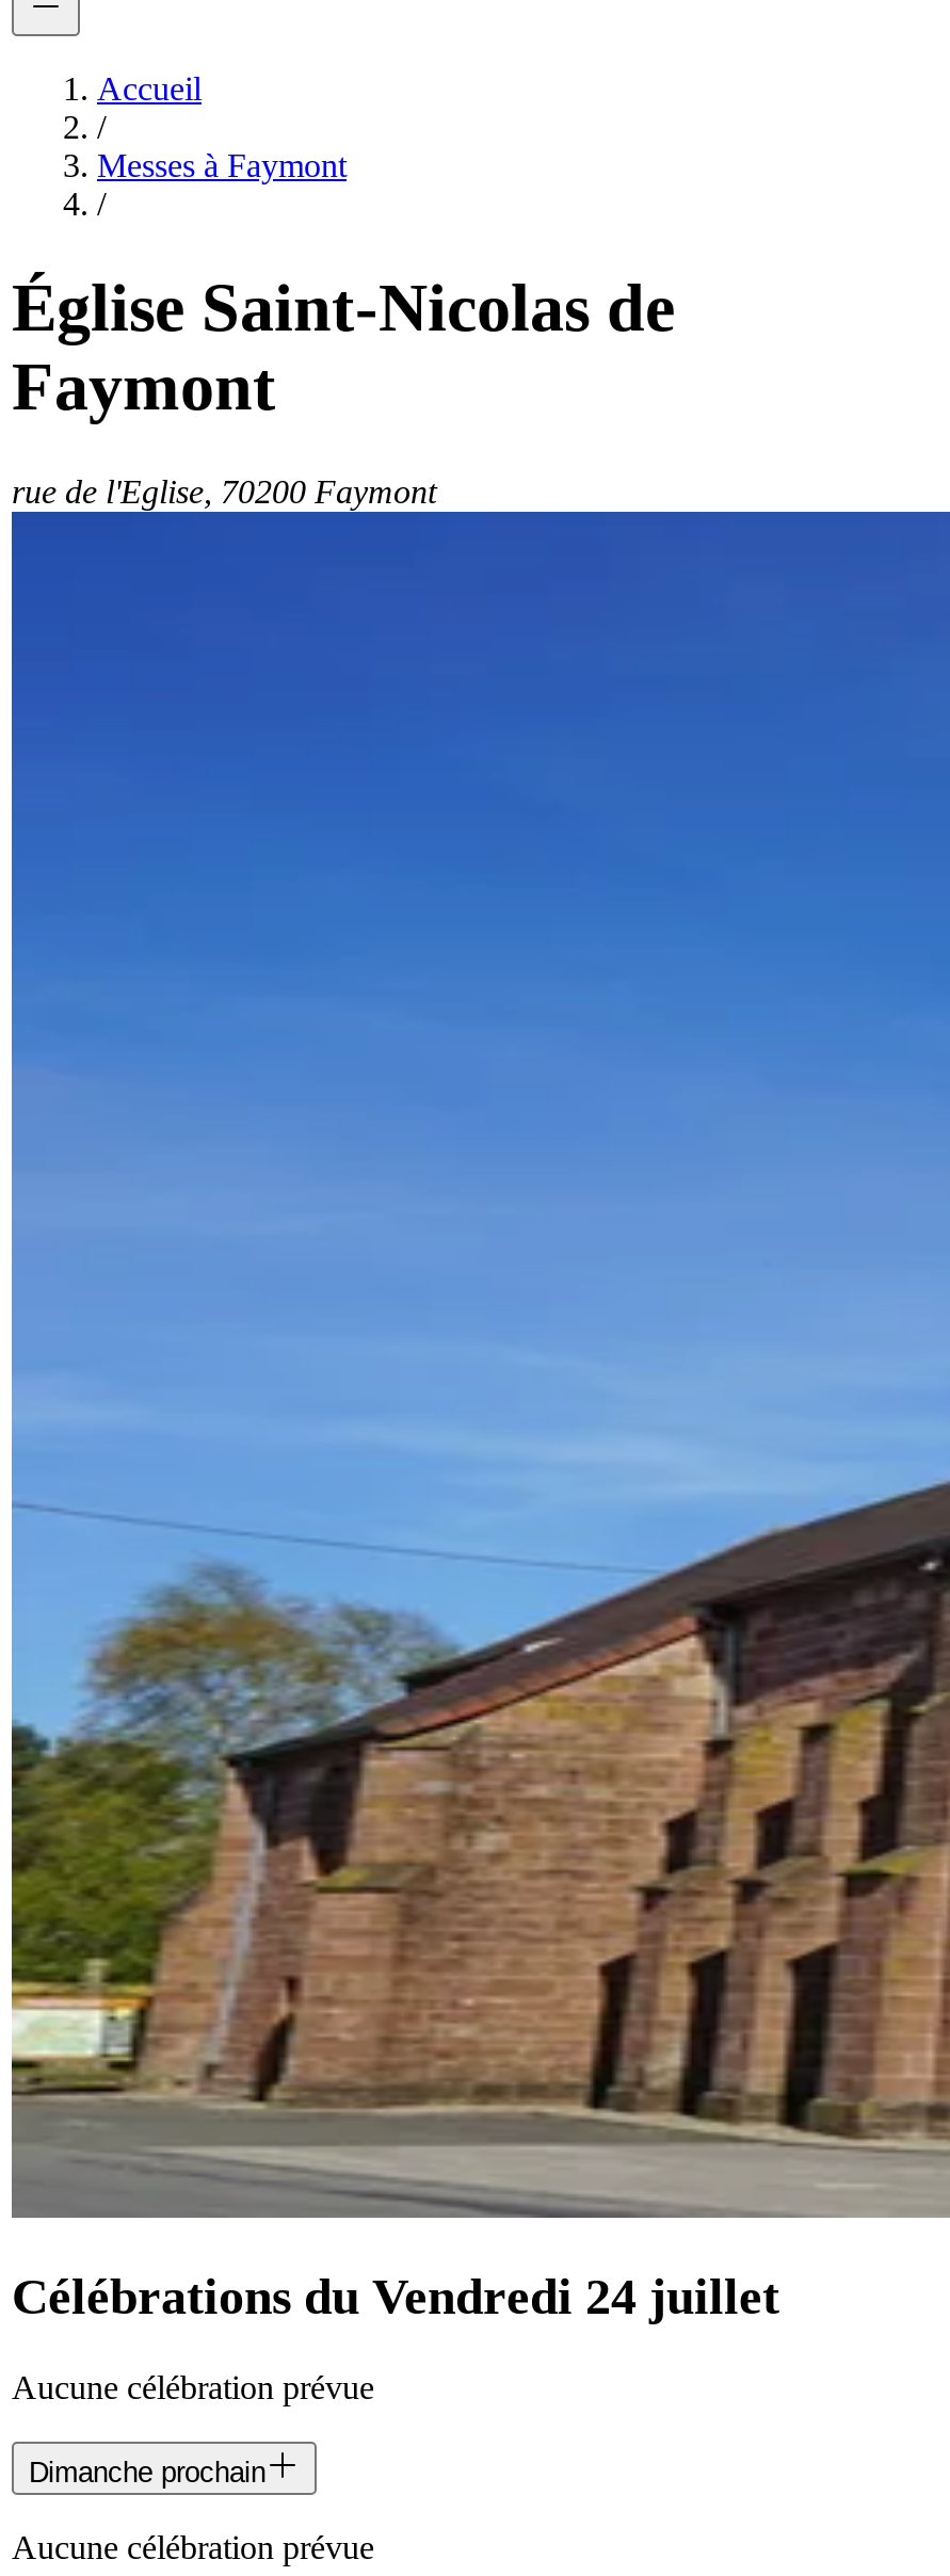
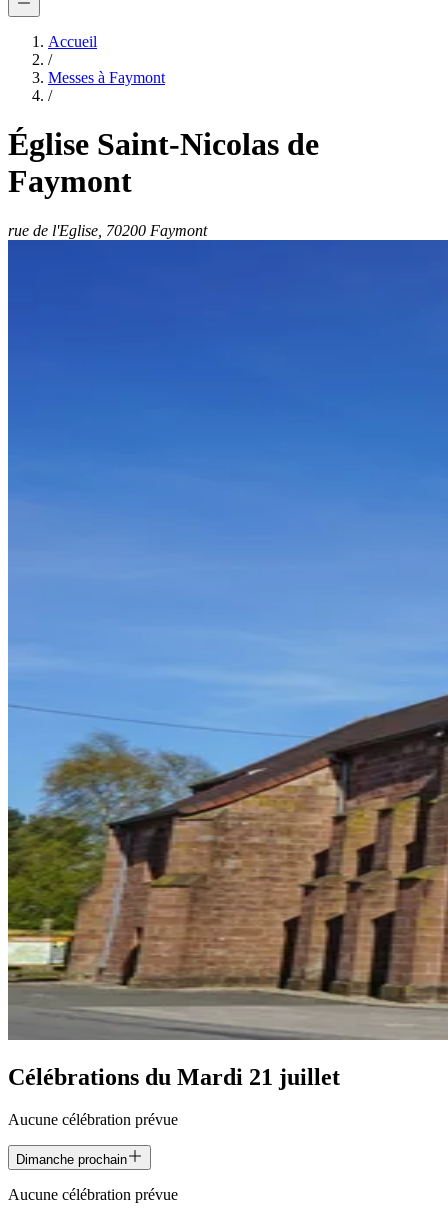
- Célébrations du Vendredi 24 juillet
+ Célébrations du Mardi 21 juillet
